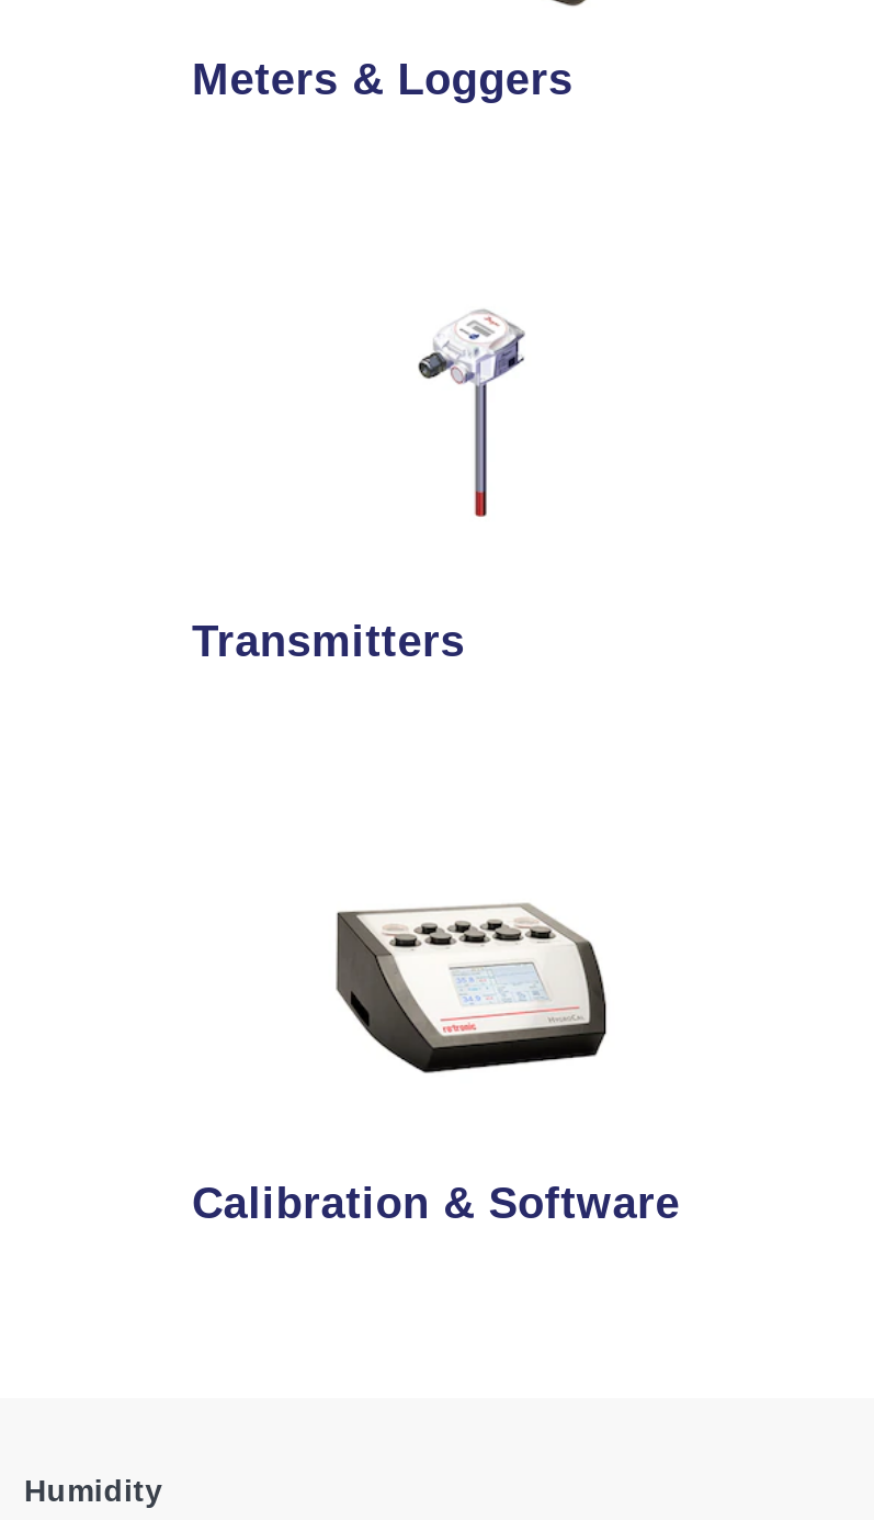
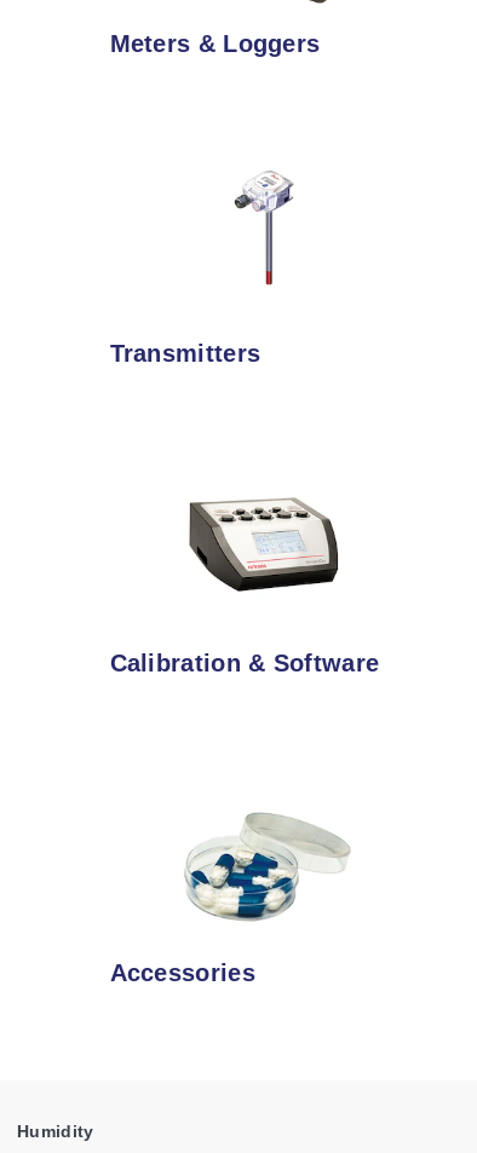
+ [image]
+ Accessories
